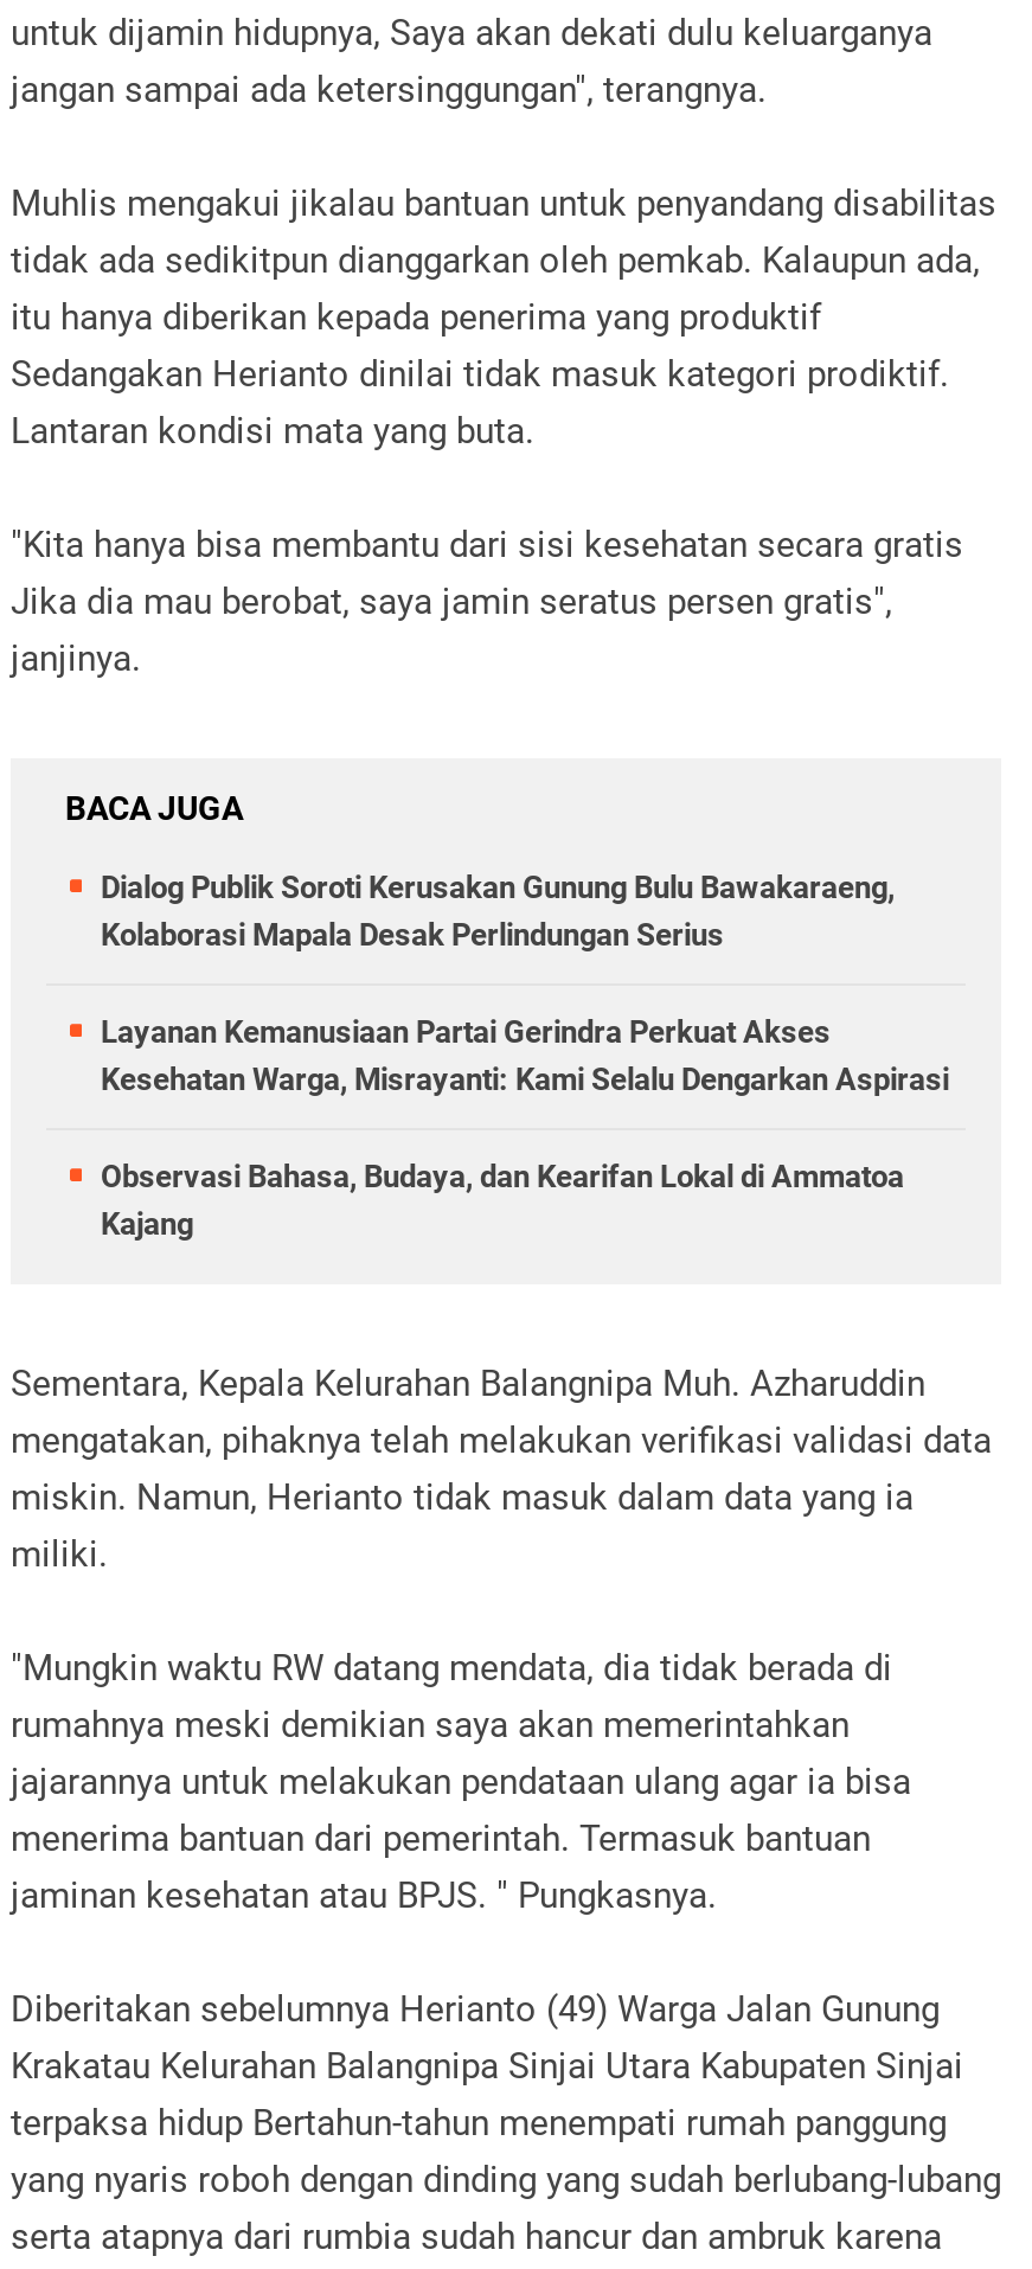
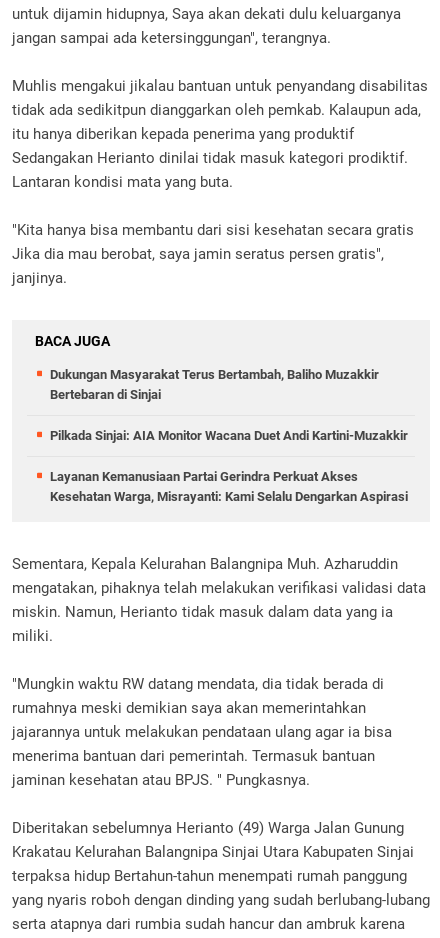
- Dialog Publik Soroti Kerusakan Gunung Bulu Bawakaraeng,
- Kolaborasi Mapala Desak Perlindungan Serius
+ Dukungan Masyarakat Terus Bertambah, Baliho Muzakkir
+ Bertebaran di Sinjai
+ Pilkada Sinjai: AIA Monitor Wacana Duet Andi Kartini-Muzakkir

moved down: Layanan Kemanusiaan Partai Gerindra Perkuat Akses | Kesehatan Warga, Misrayanti: Kami Selalu Dengarkan Aspirasi

- Observasi Bahasa, Budaya, dan Kearifan Lokal di Ammatoa
- Kajang
